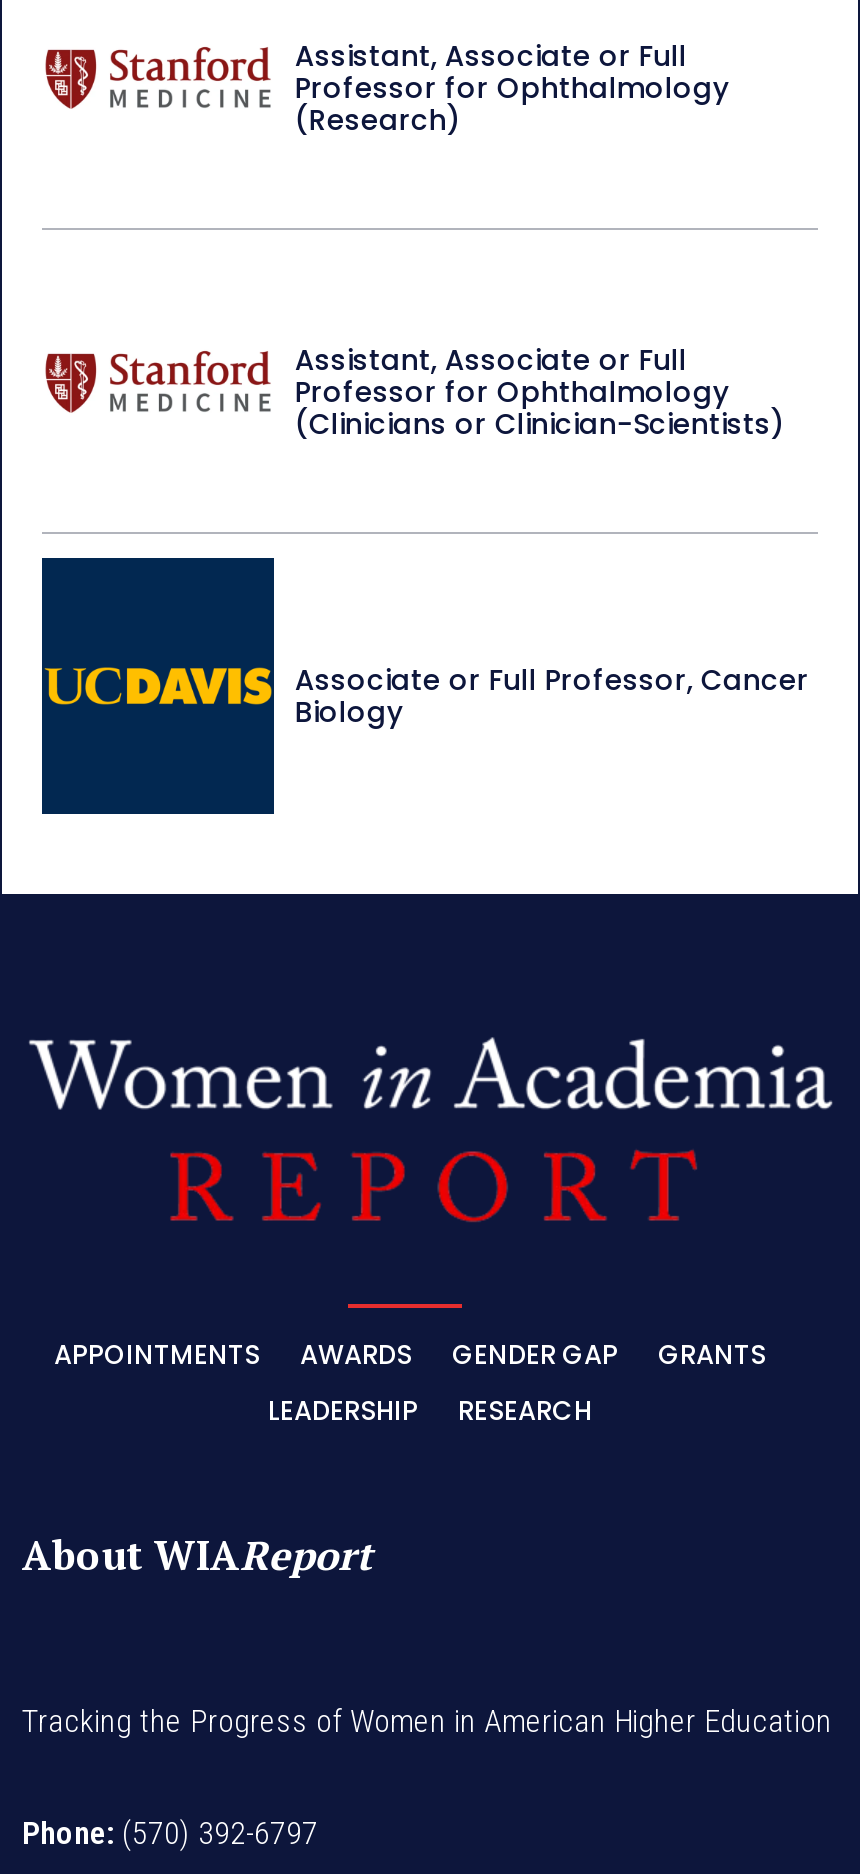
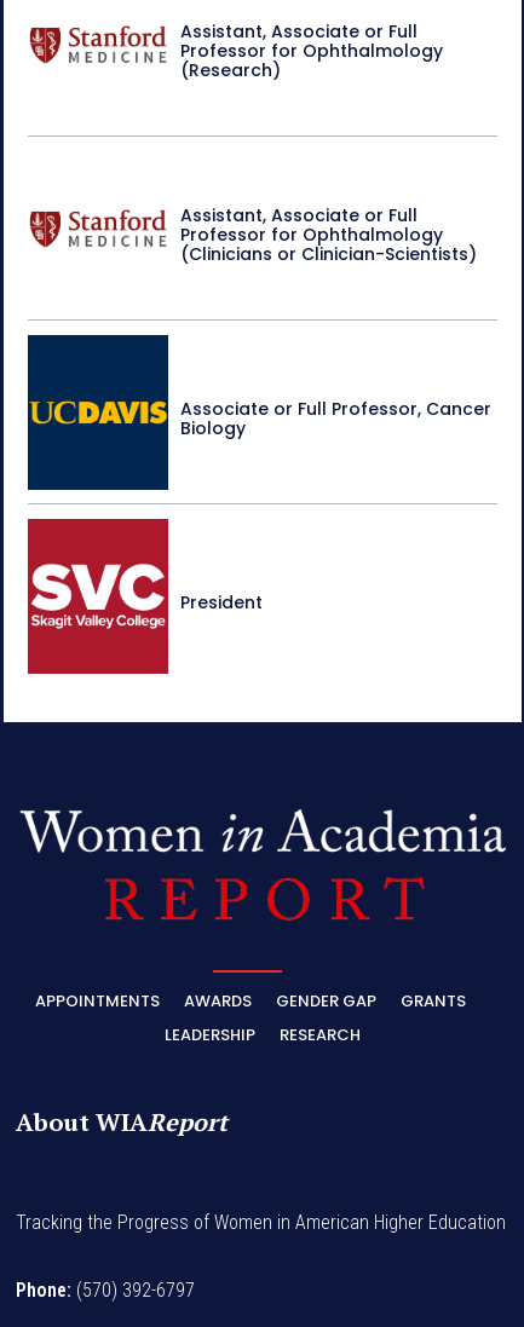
+ [image]
+ President
